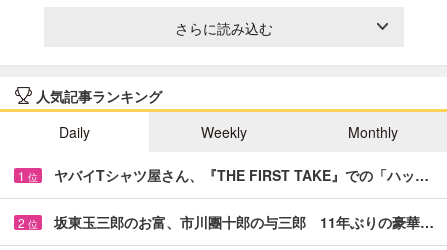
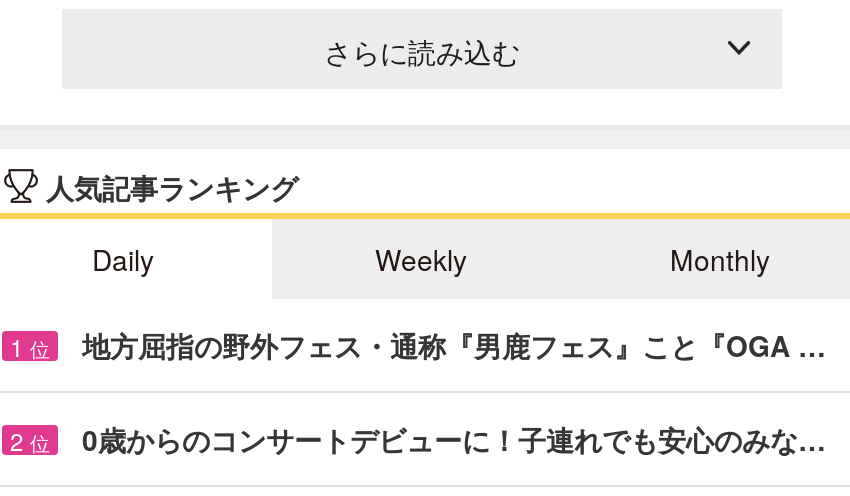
- ヤバイTシャツ屋さん、『THE FIRST TAKE』での「ハッ…
+ 地方屈指の野外フェス・通称『男鹿フェス』こと『OGA …

- 坂東玉三郎のお富、市川團十郎の与三郎 11年ぶりの豪華…
+ 0歳からのコンサートデビューに！子連れでも安心のみな…
